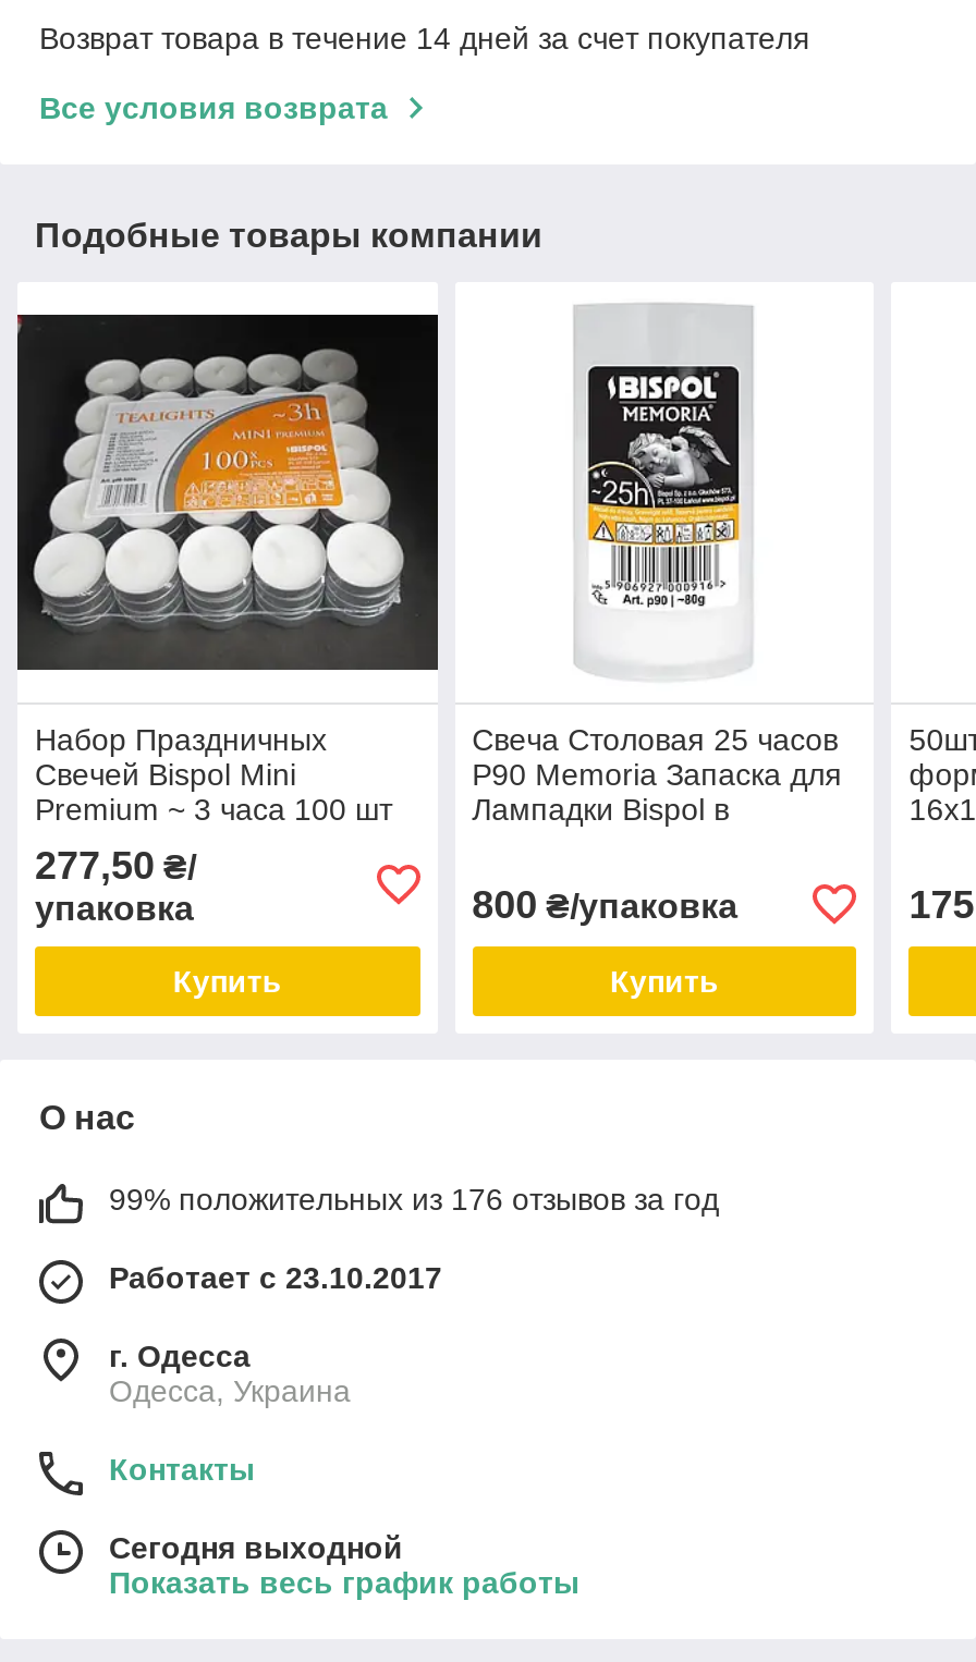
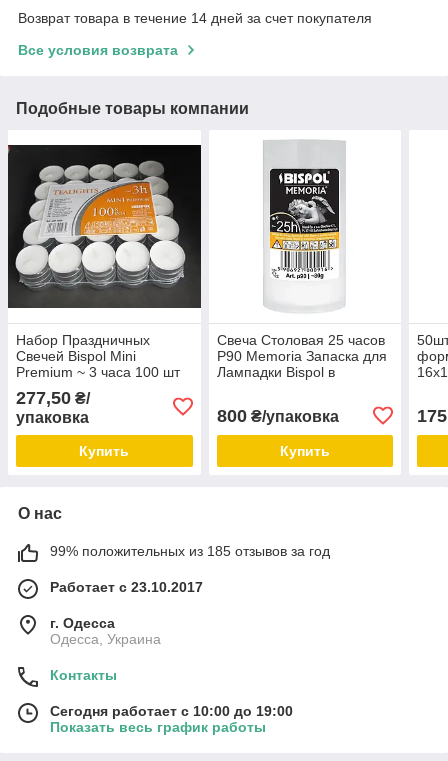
- 99% положительных из 176 отзывов за год
+ 99% положительных из 185 отзывов за год

- Сегодня выходной
+ Сегодня работает с 10:00 до 19:00
